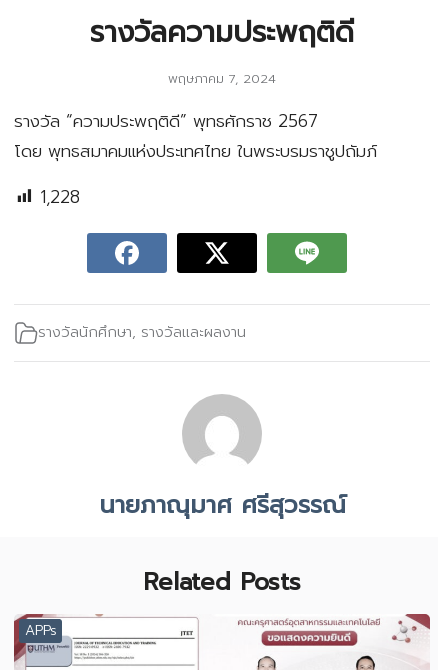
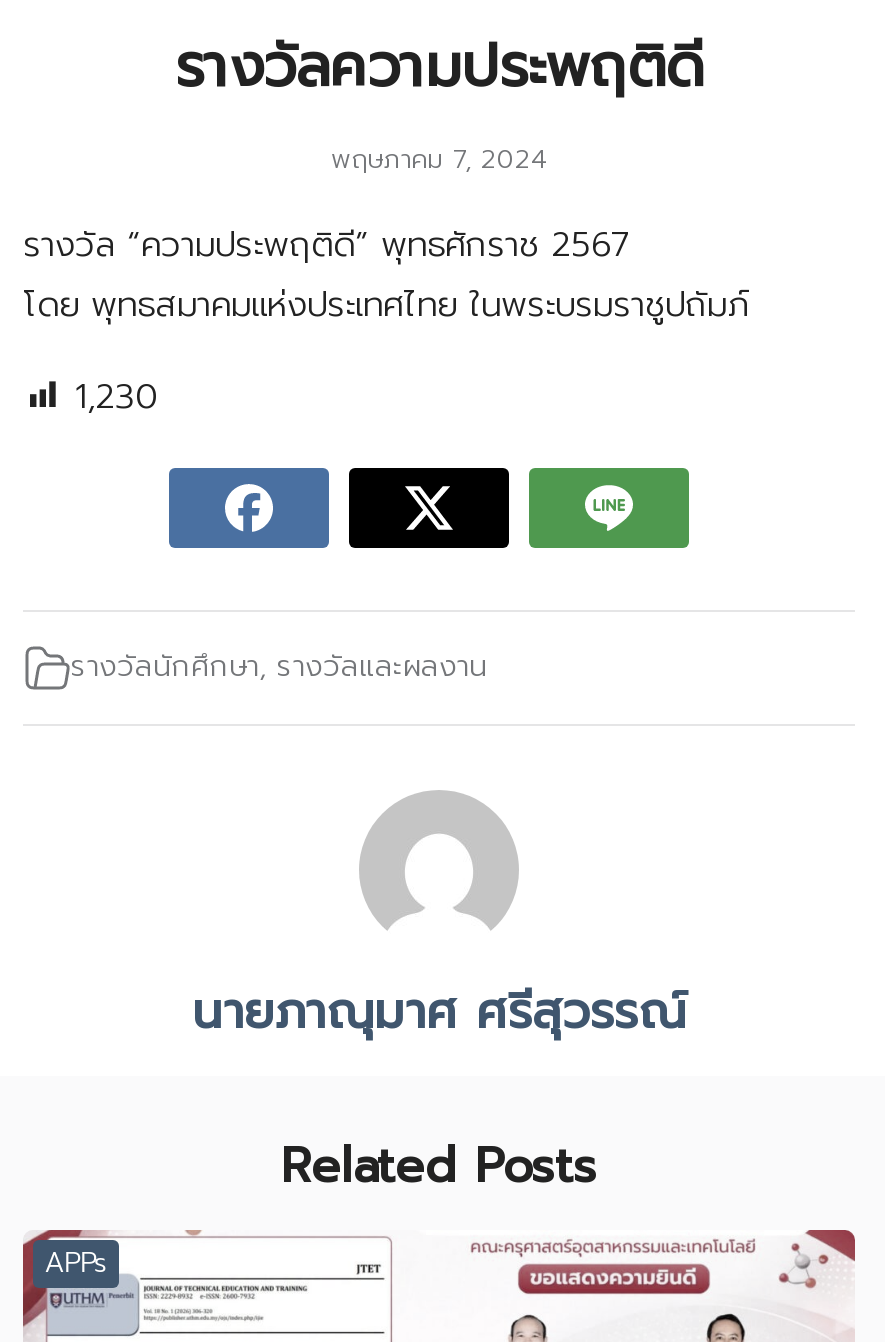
- 1,228
+ 1,230
